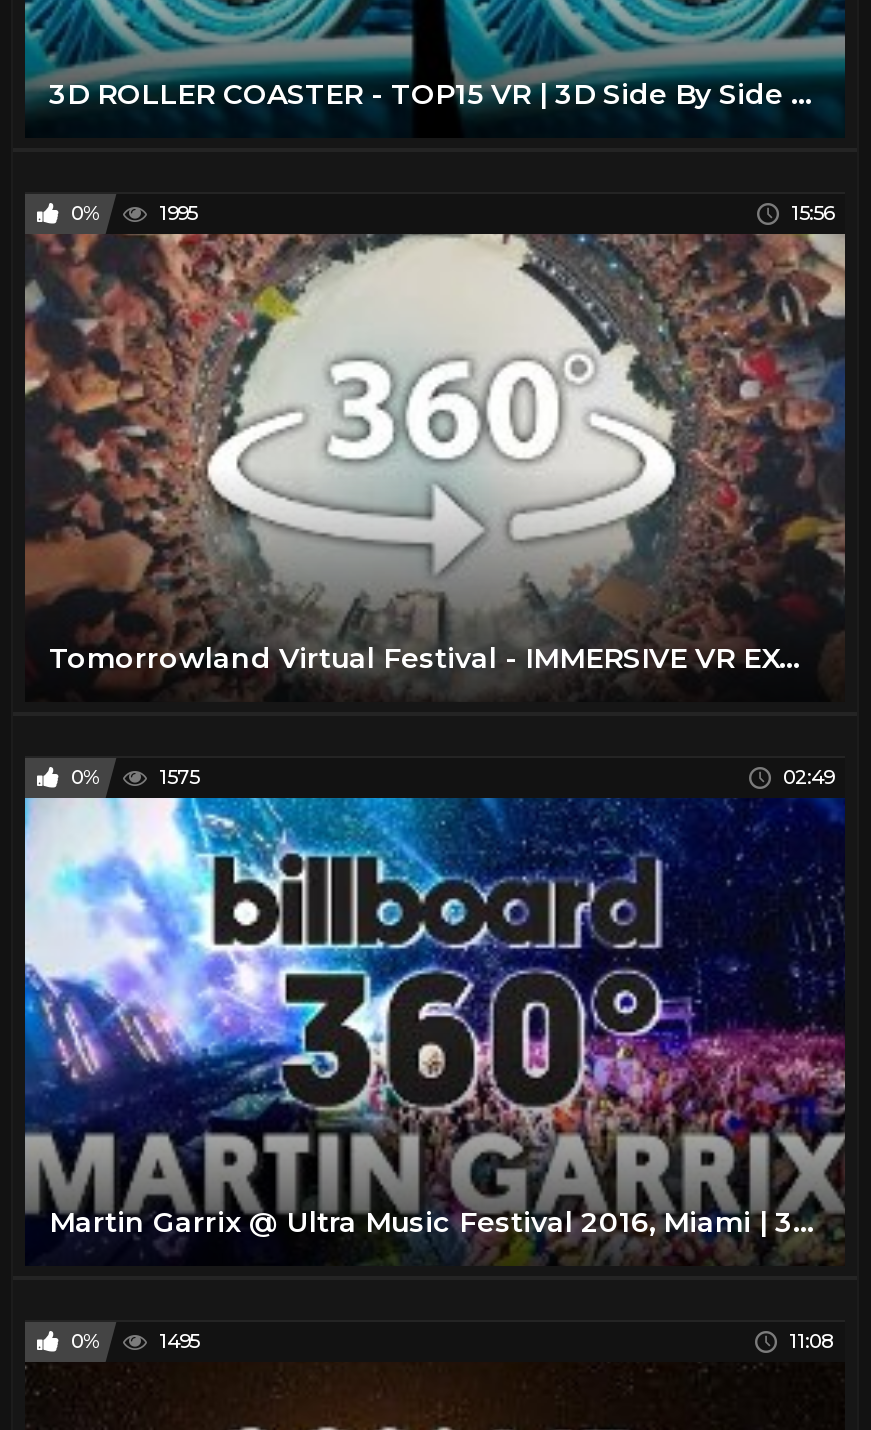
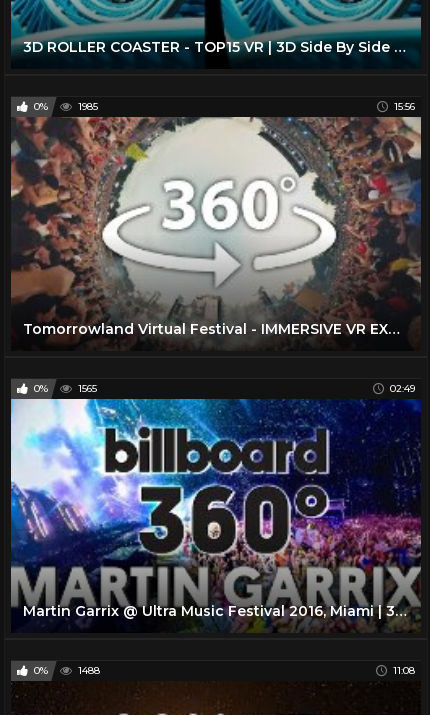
- 1995
+ 1985

- 1575
+ 1565

- 1495
+ 1488
